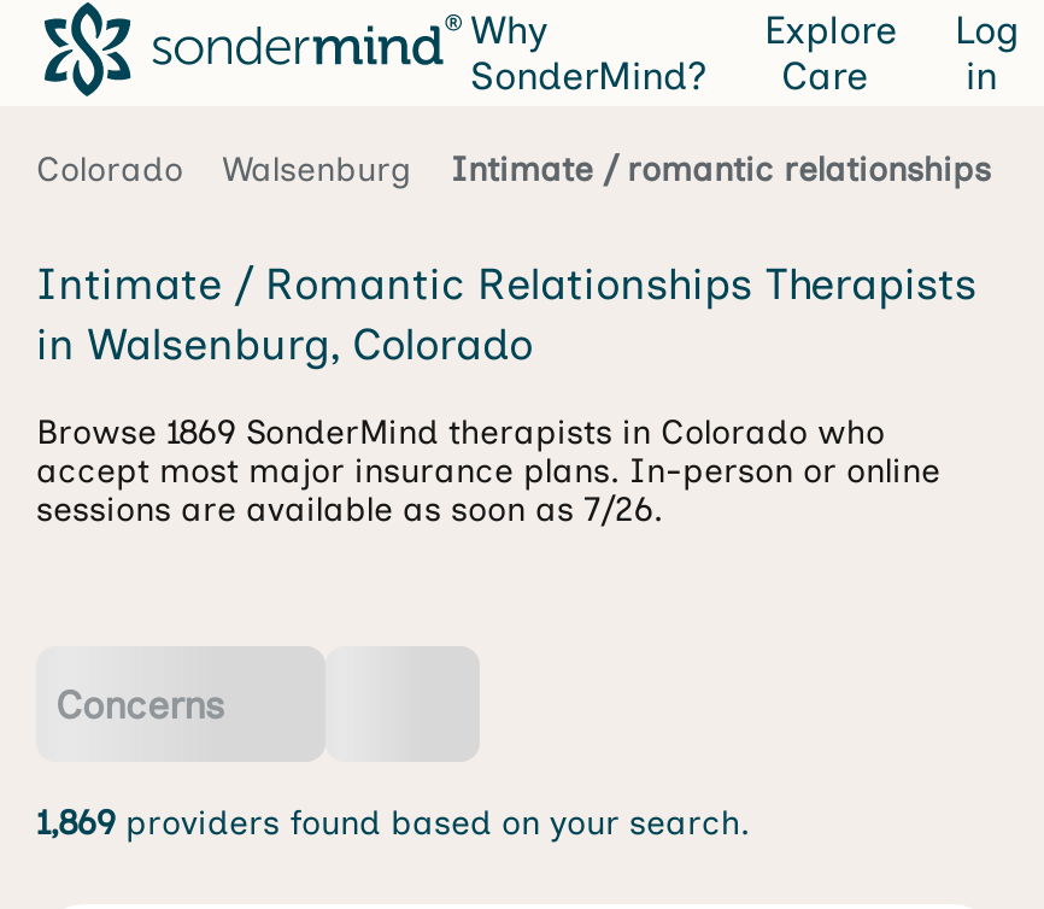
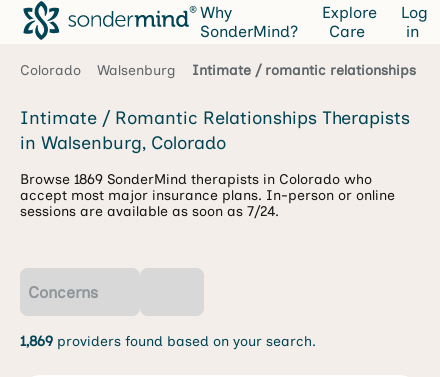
- sessions are available as soon as 7/26.
+ sessions are available as soon as 7/24.
